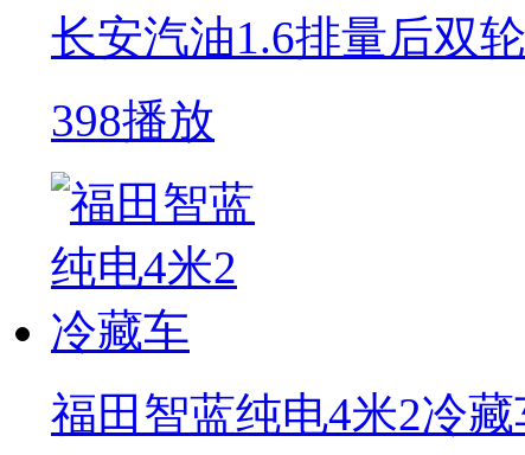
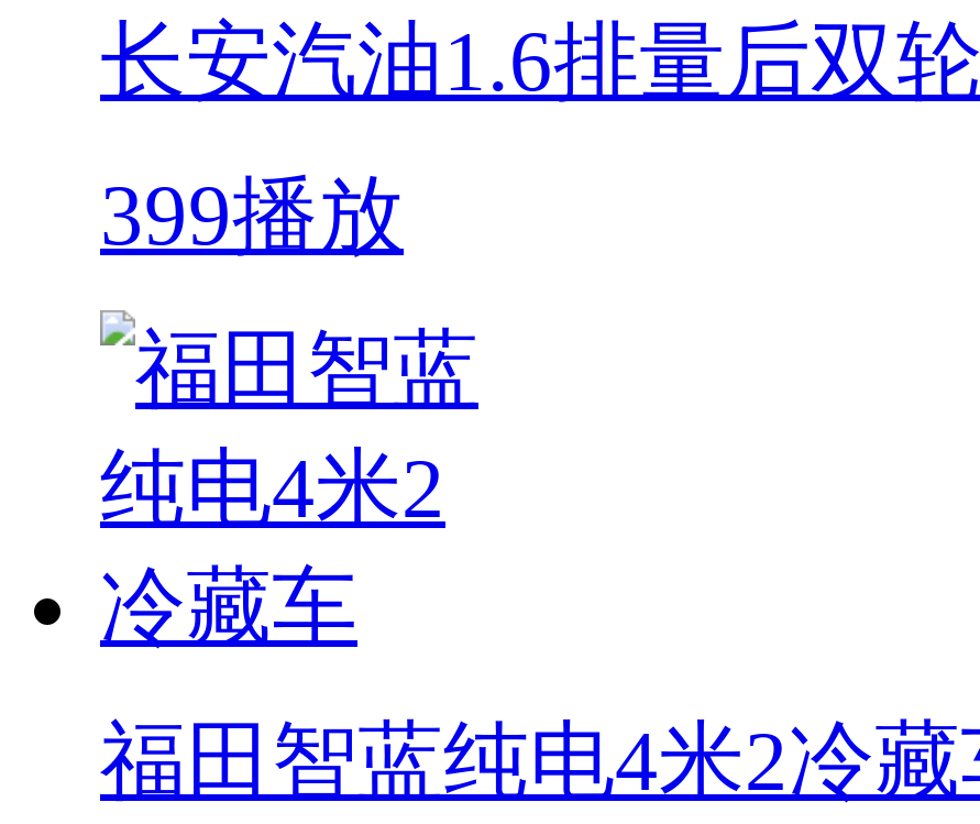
- 398播放
+ 399播放
